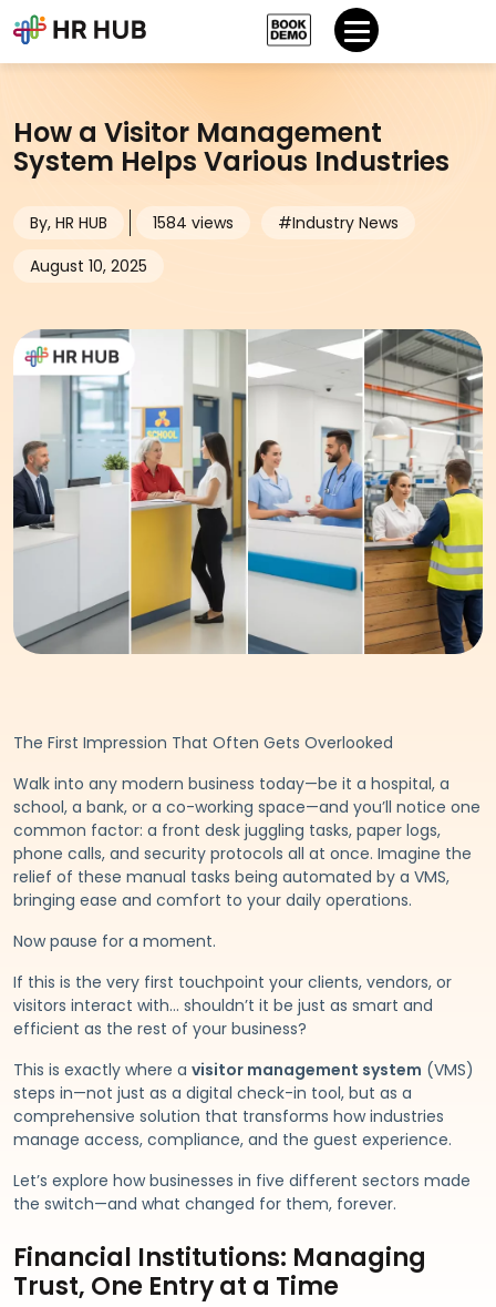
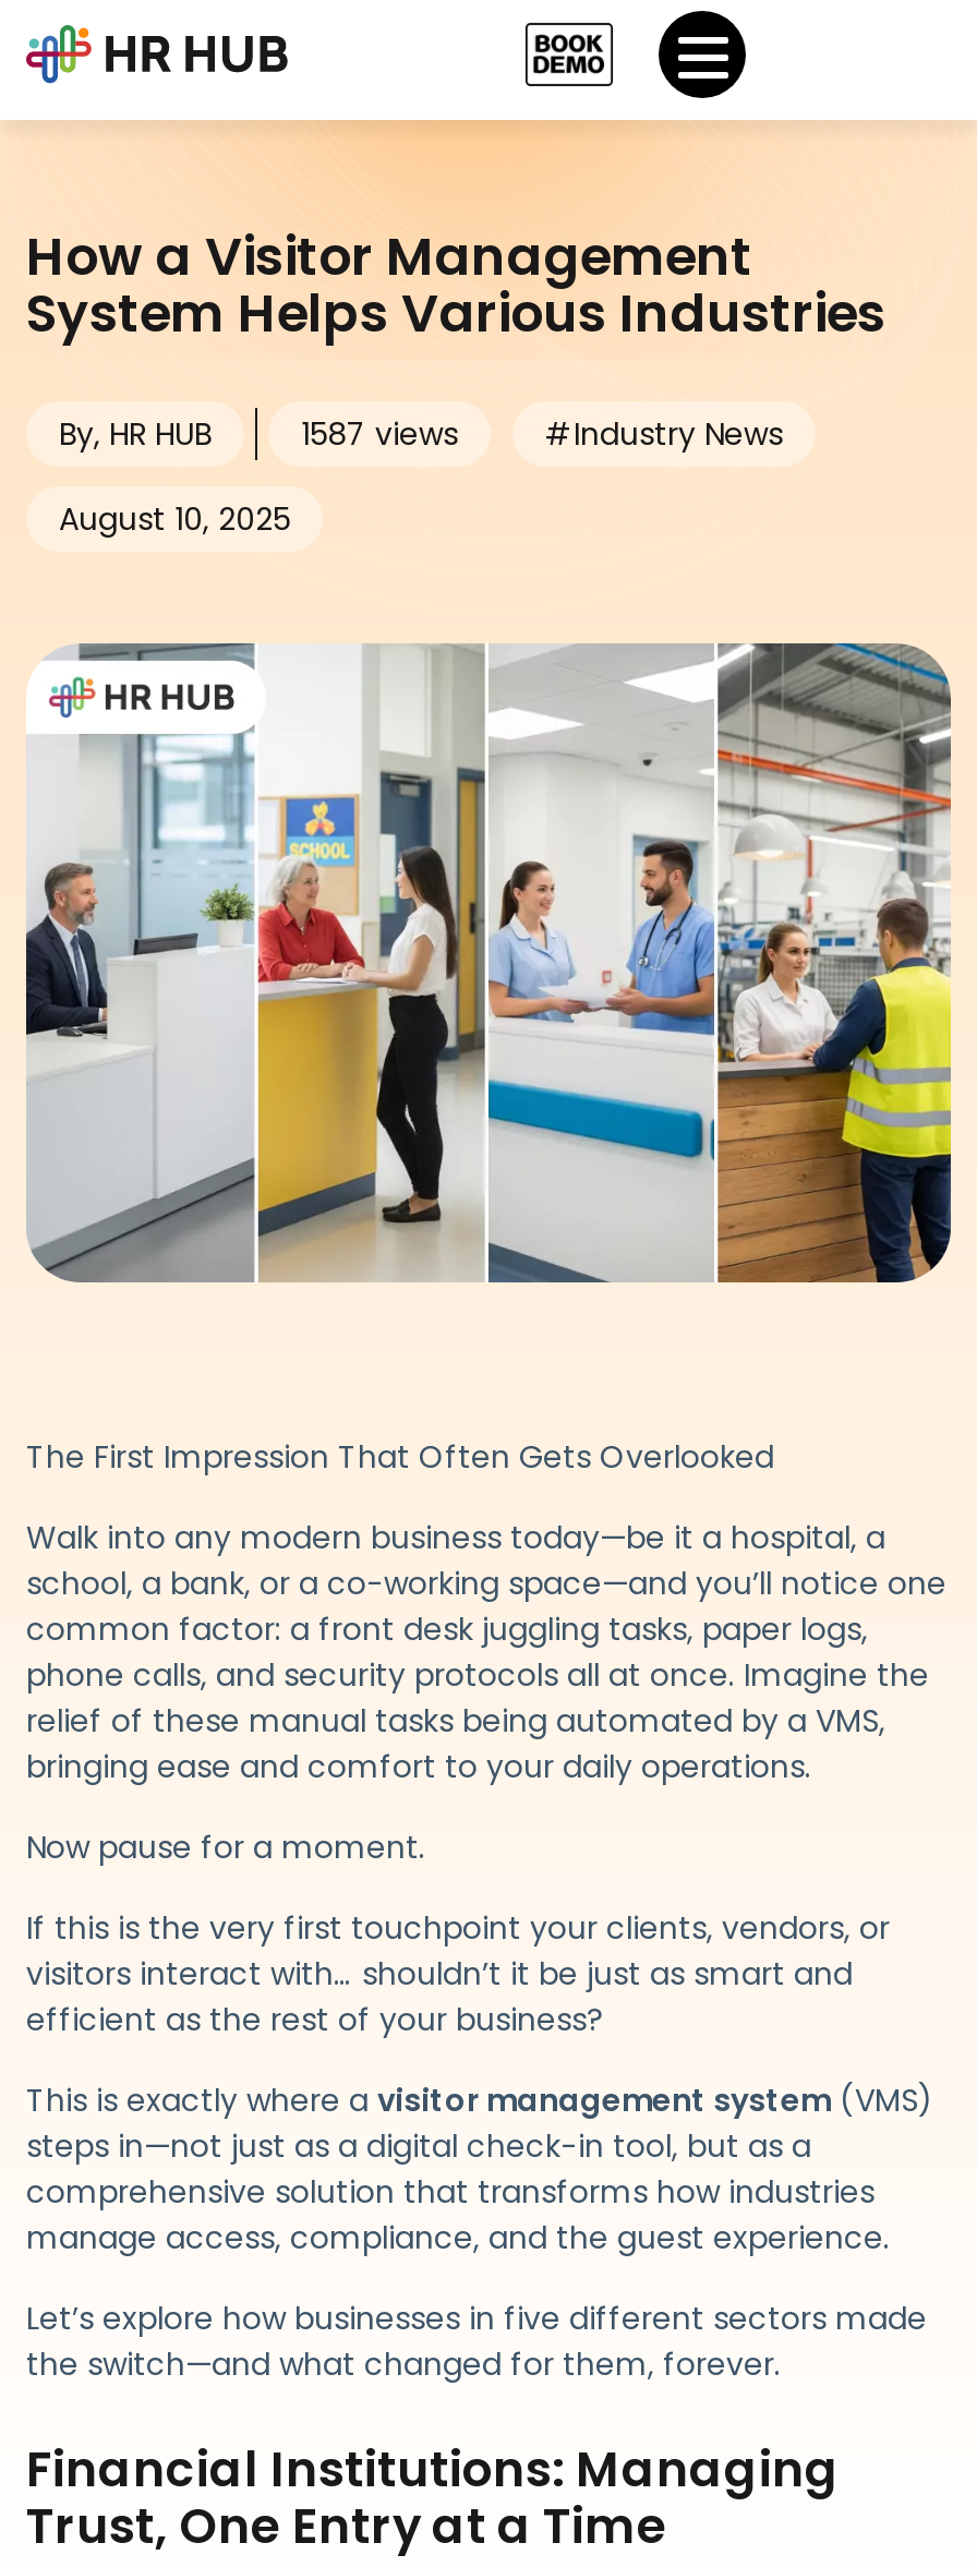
- 1584 views #Industry News
+ 1587 views #Industry News
